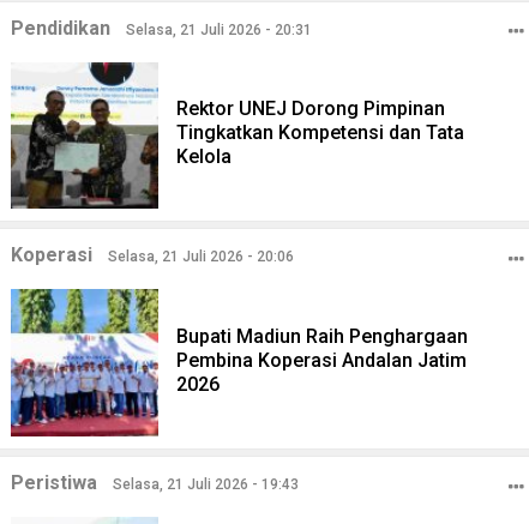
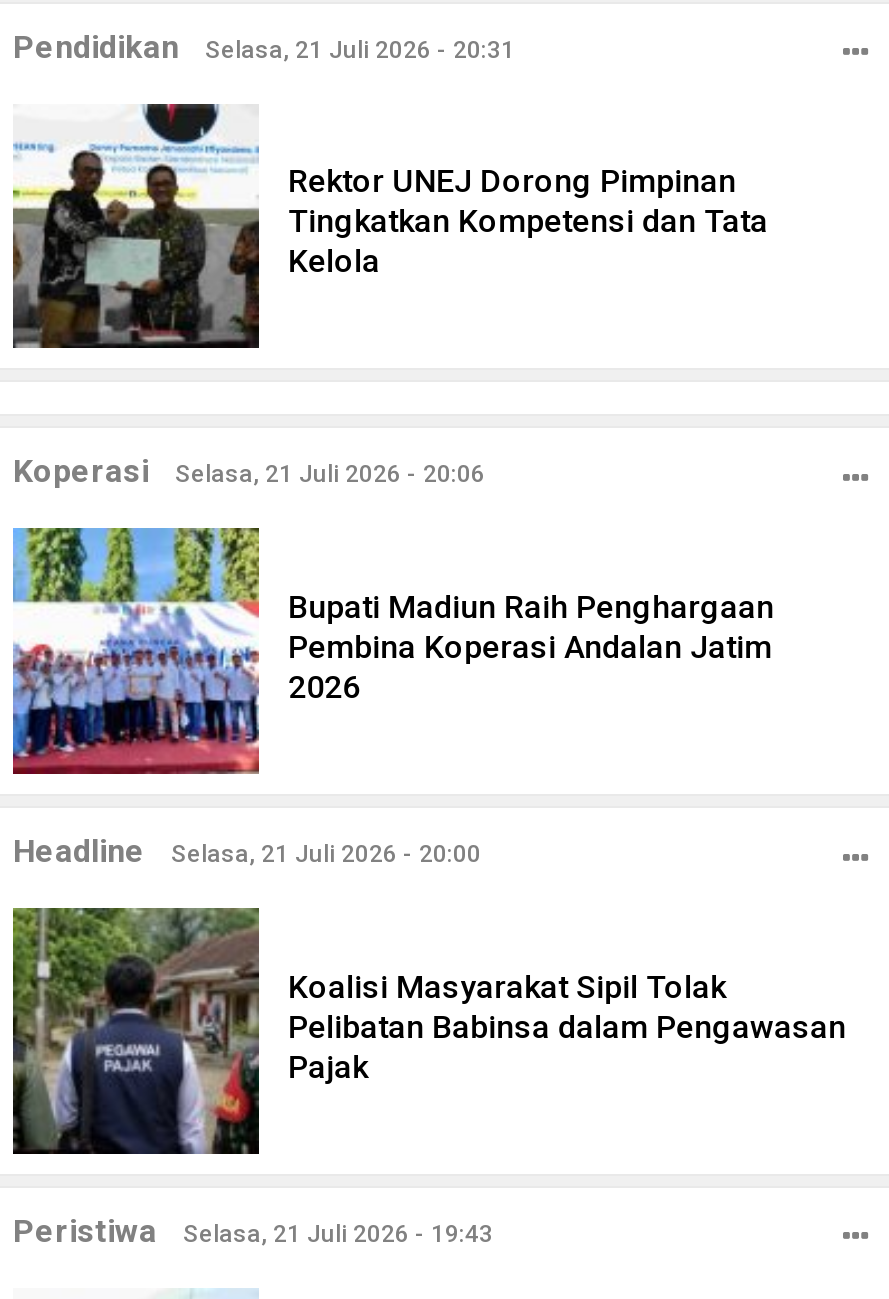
+ [image]
+ Koalisi Masyarakat Sipil Tolak
+ Pelibatan Babinsa dalam Pengawasan
+ Pajak

+ Headline
+ Selasa, 21 Juli 2026 - 20:00
